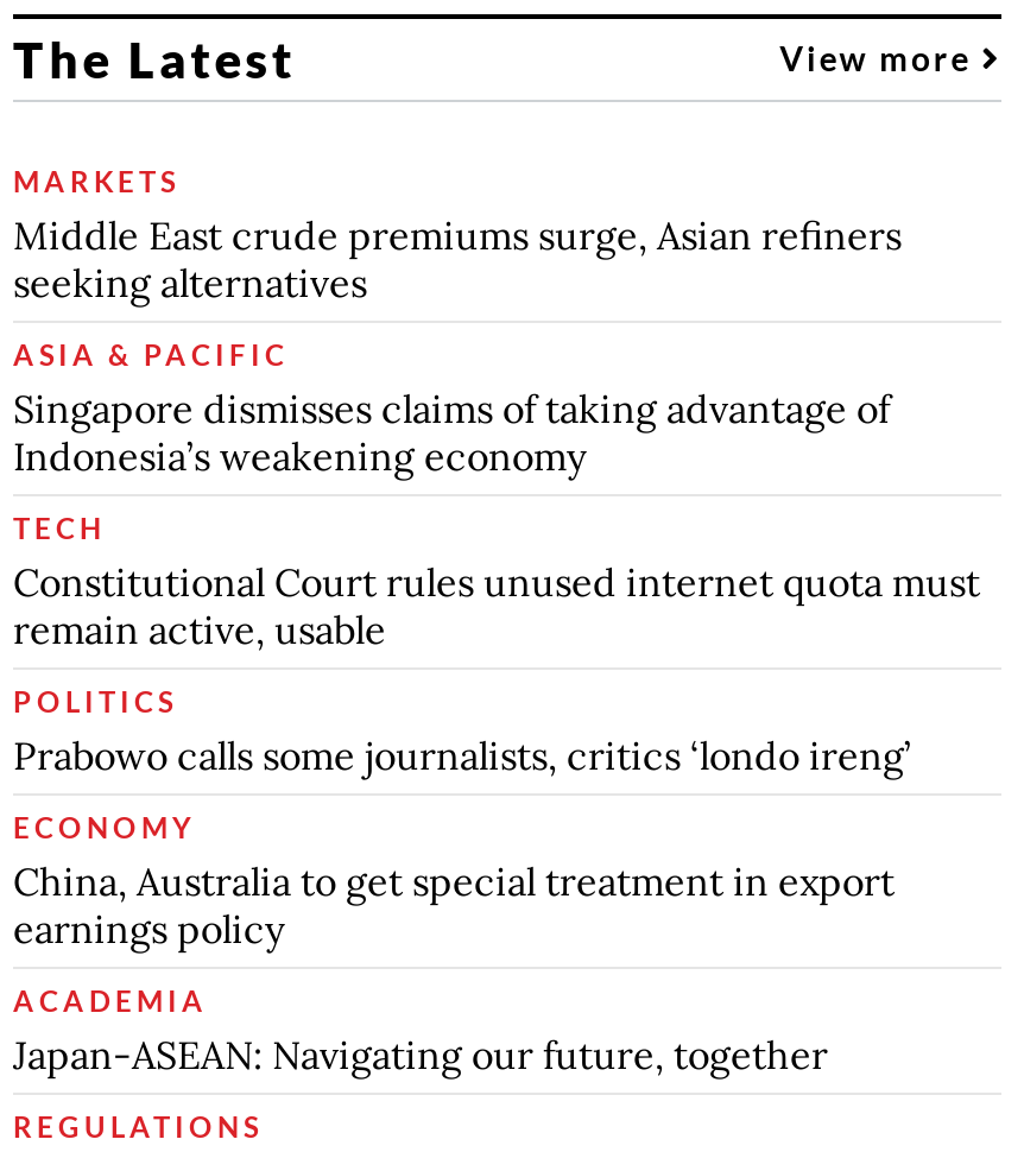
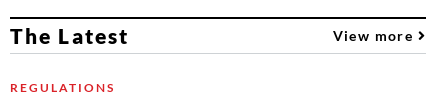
- MARKETS
- Middle East crude premiums surge, Asian refiners
- seeking alternatives
- ASIA & PACIFIC
- Singapore dismisses claims of taking advantage of
- Indonesia’s weakening economy
- TECH
- Constitutional Court rules unused internet quota must
- remain active, usable
- POLITICS
- Prabowo calls some journalists, critics ‘londo ireng’
- ECONOMY
- China, Australia to get special treatment in export
- earnings policy
- ACADEMIA
- Japan-ASEAN: Navigating our future, together
